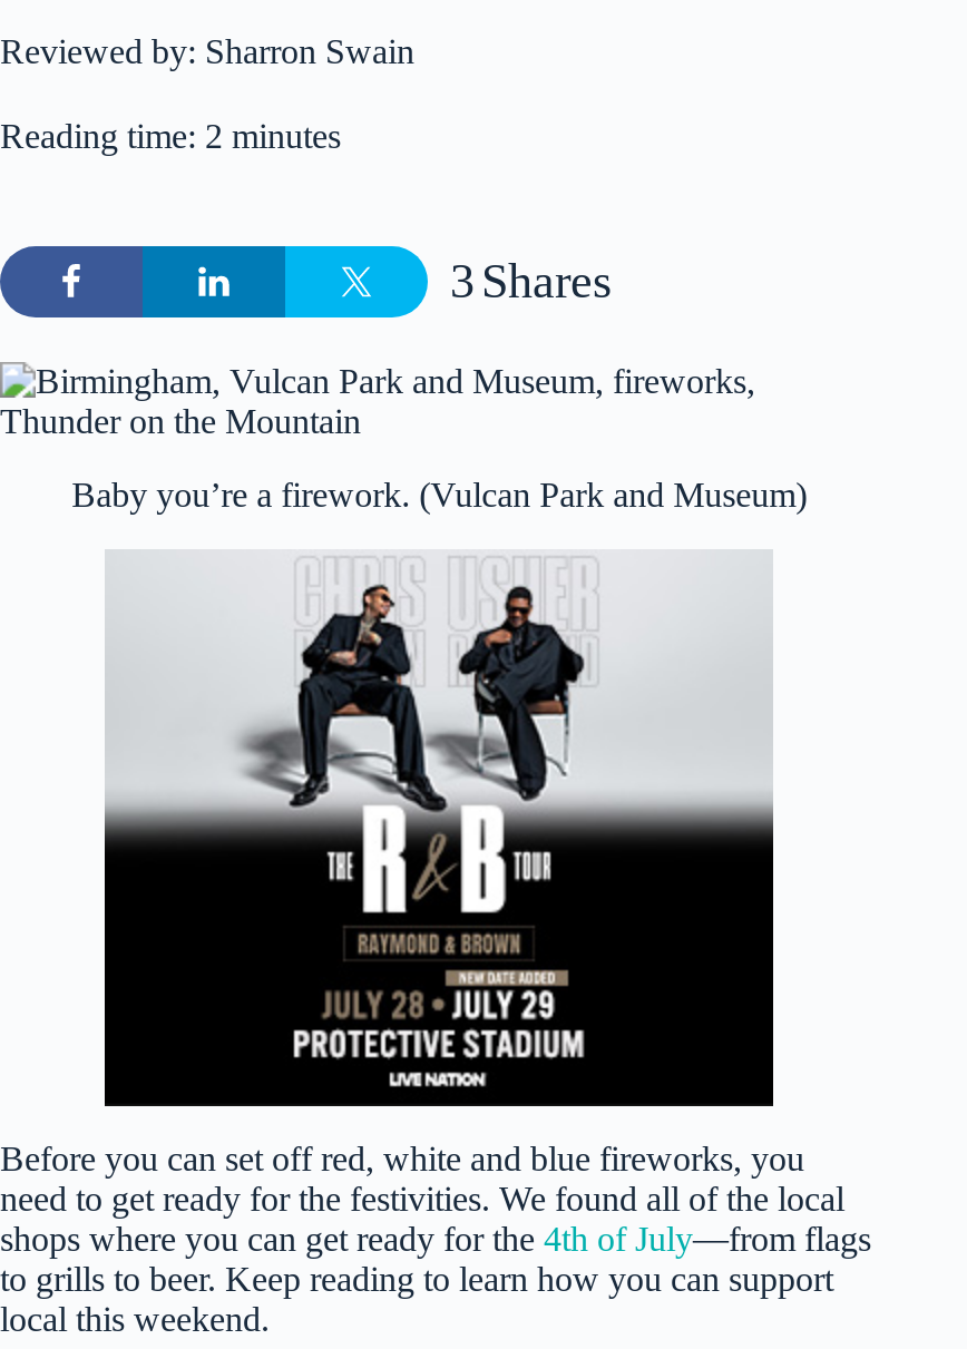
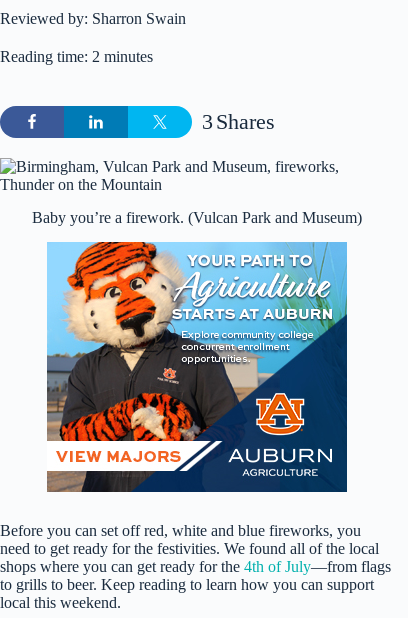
- [image]
+ [image]
